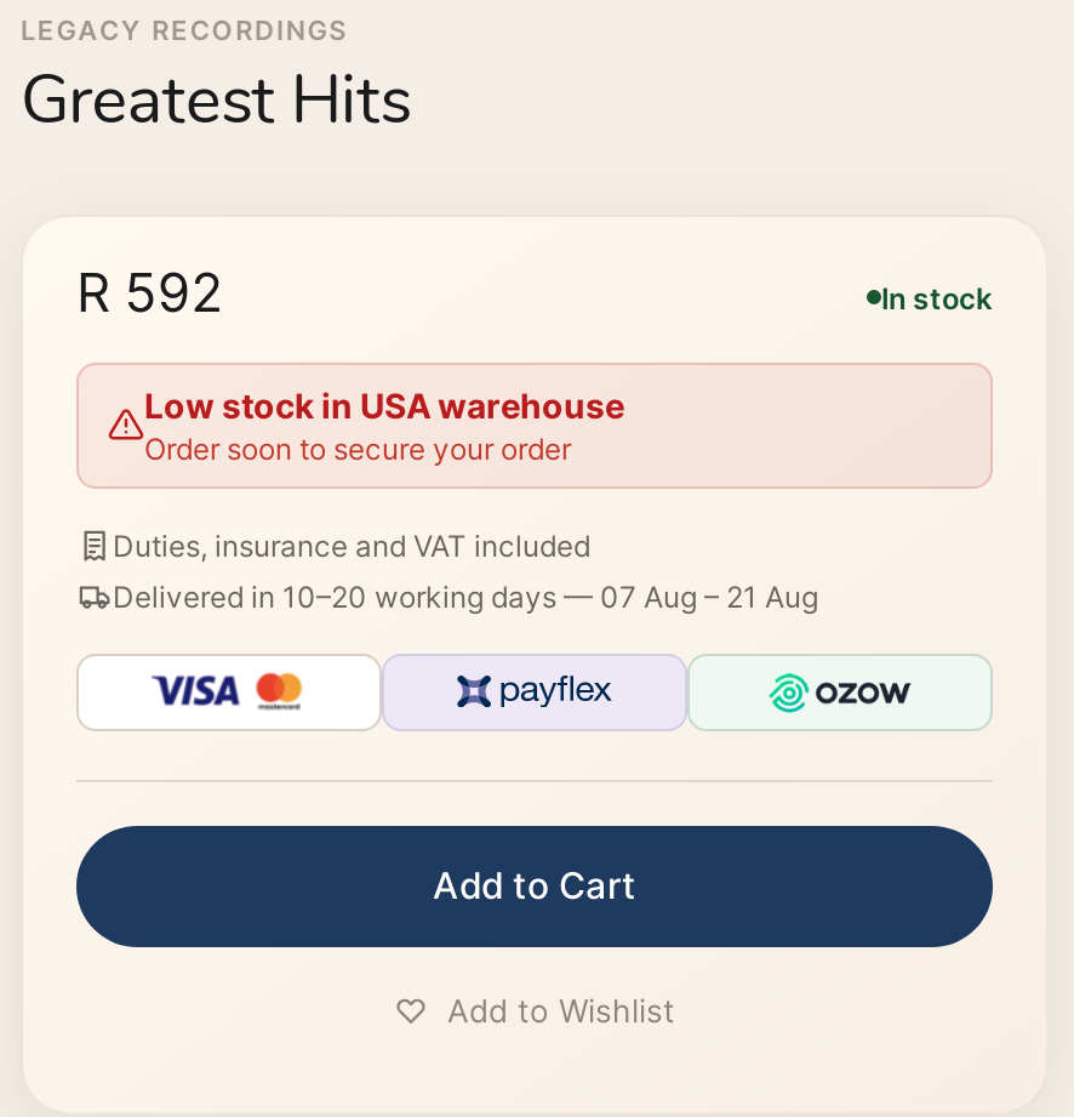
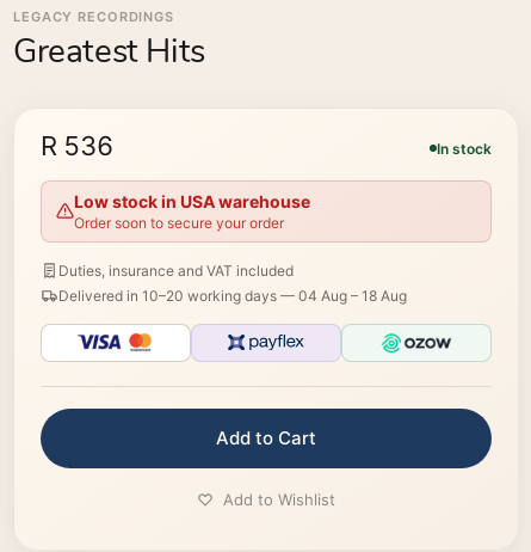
- R 592
+ R 536

- Delivered in 10–20 working days — 07 Aug – 21 Aug
+ Delivered in 10–20 working days — 04 Aug – 18 Aug
